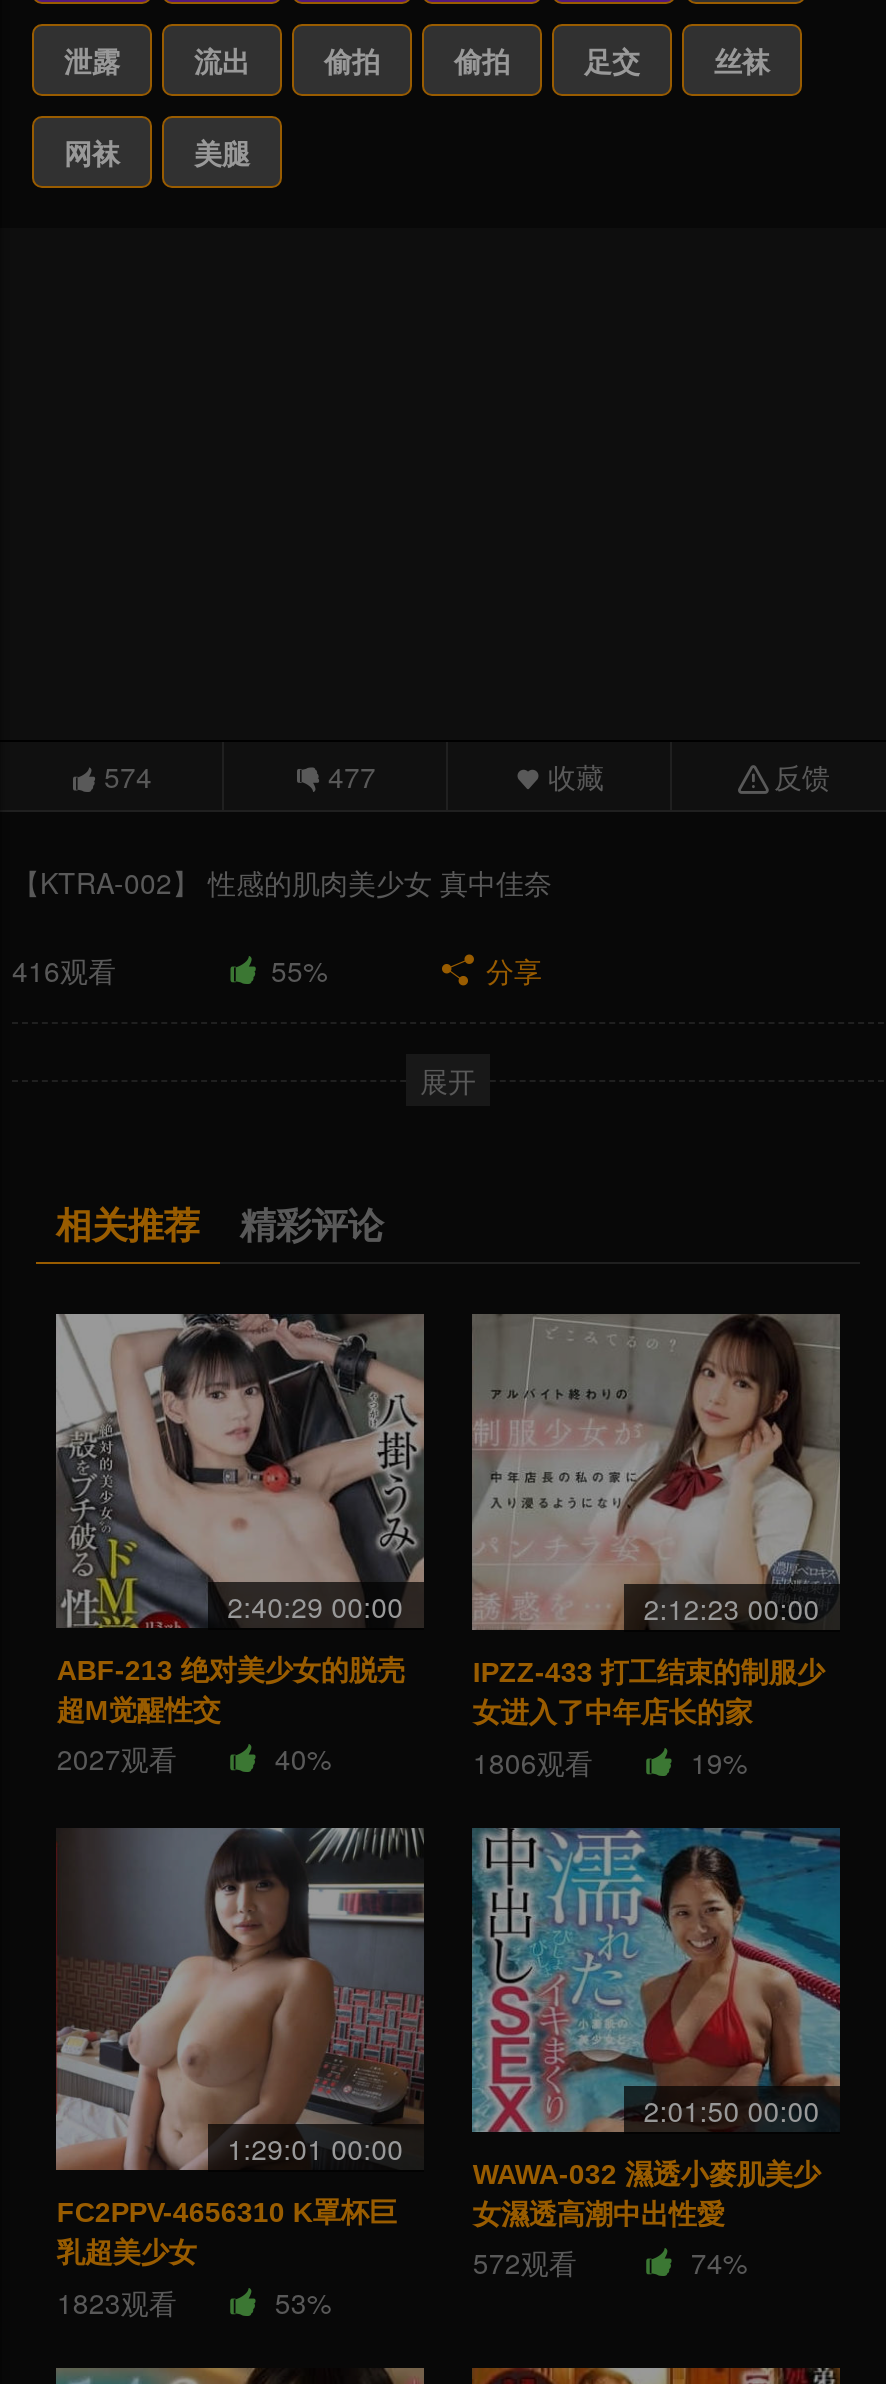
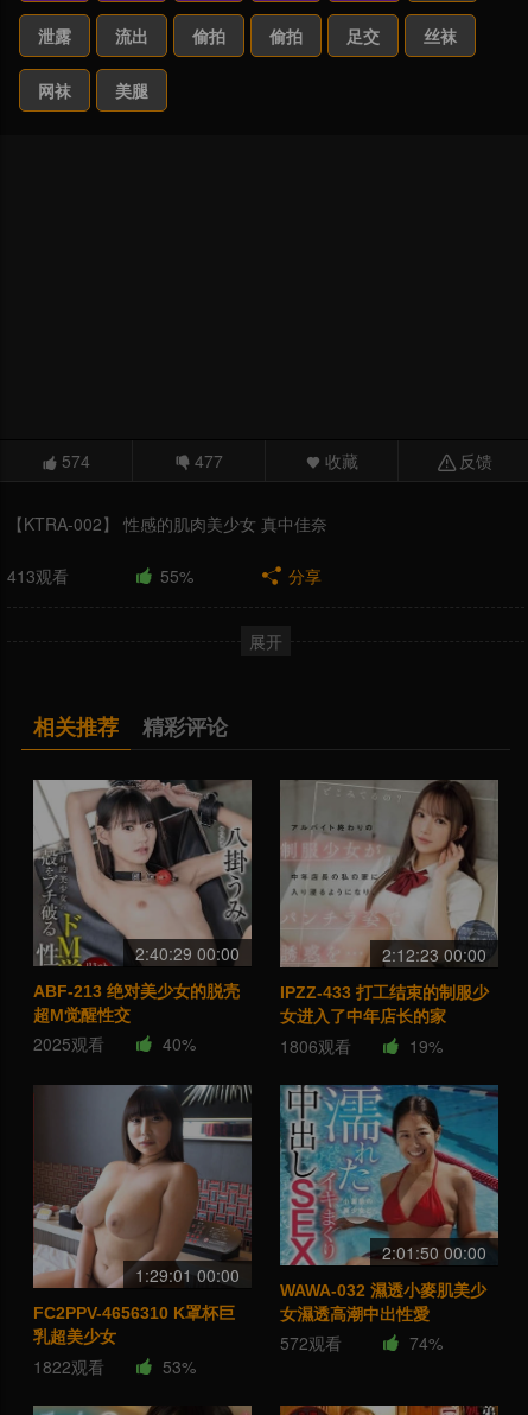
- 416观看
+ 413观看

- 2027观看
+ 2025观看

- 1823观看
+ 1822观看
